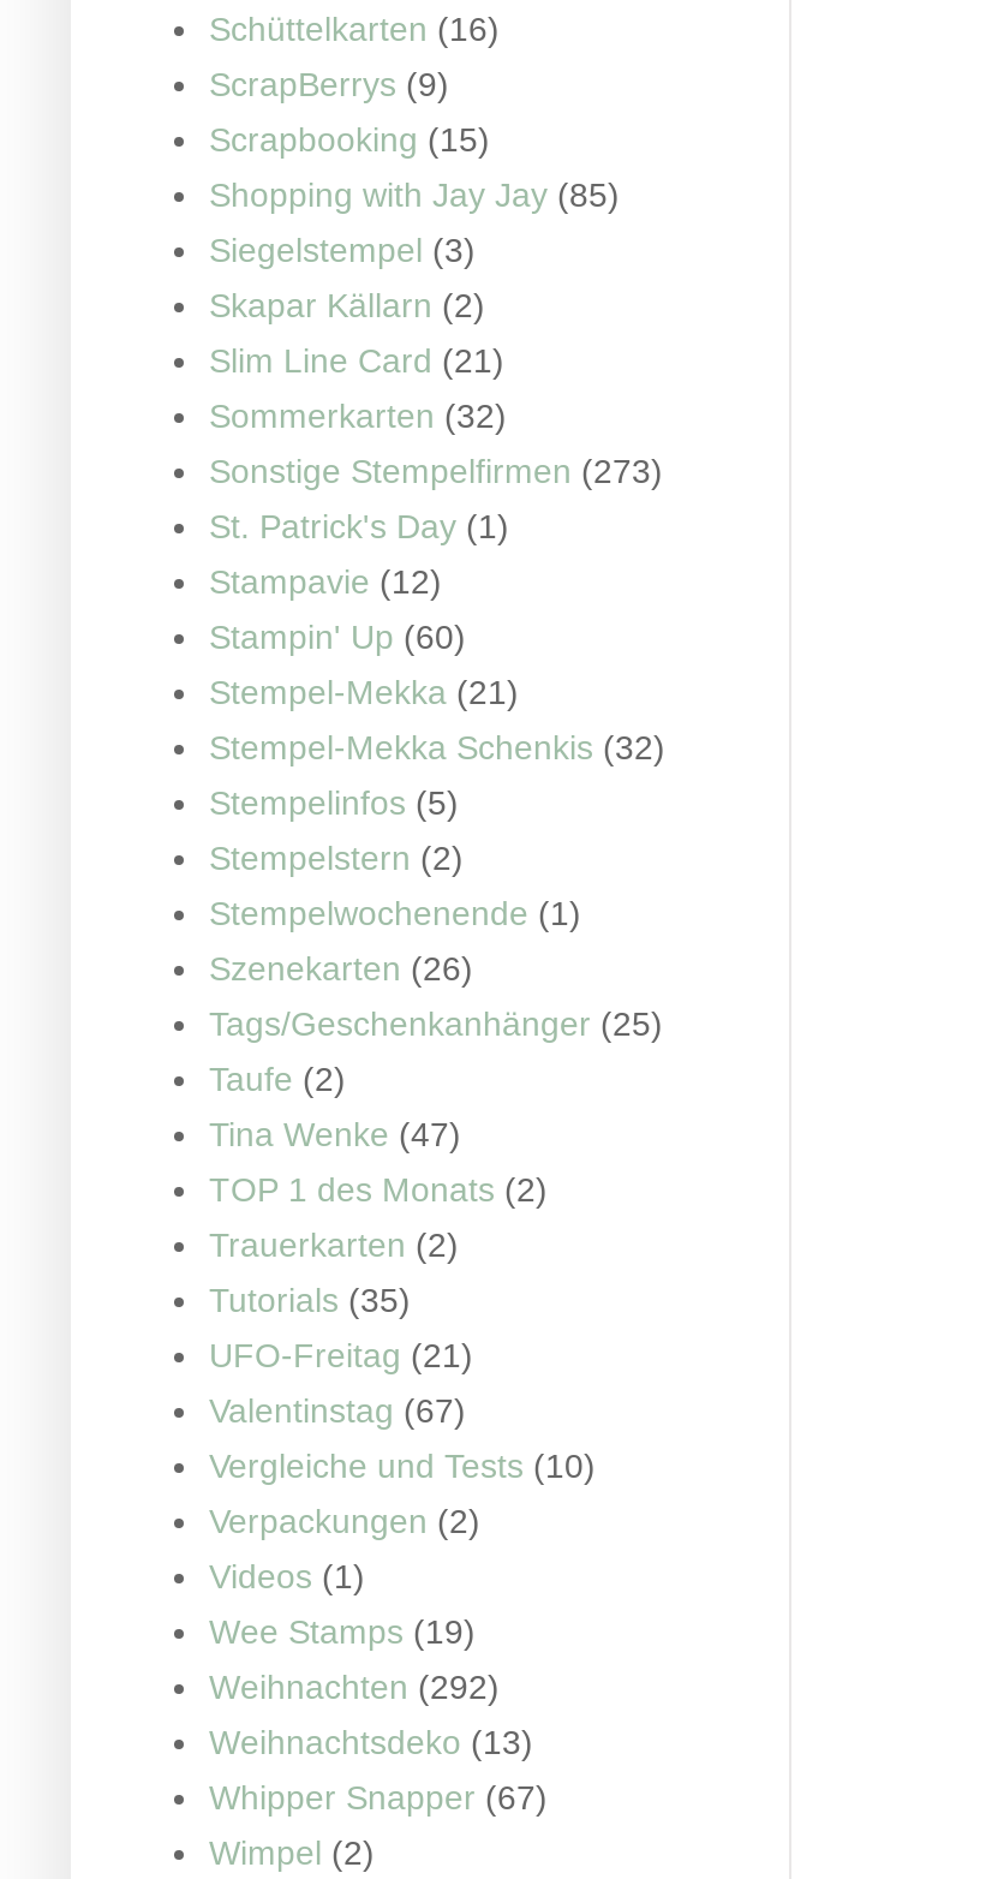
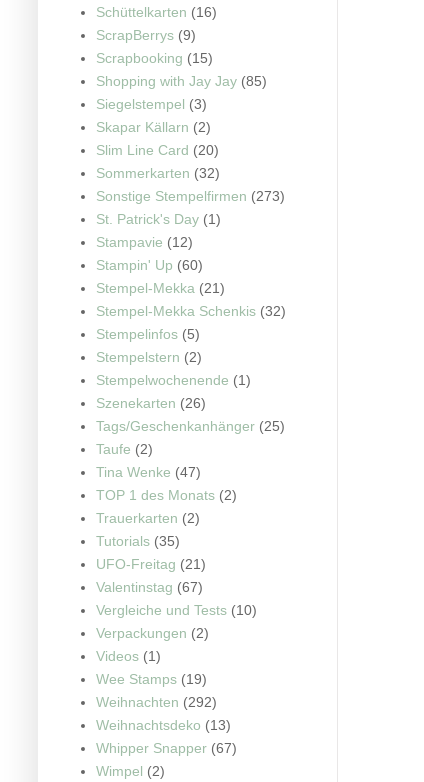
- Slim Line Card (21)
+ Slim Line Card (20)
